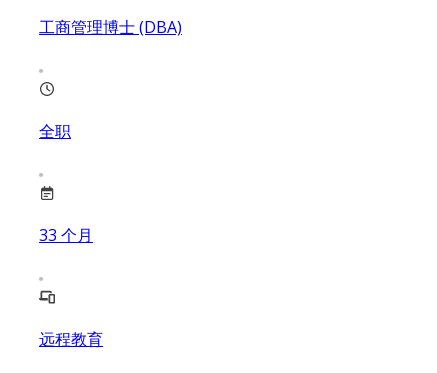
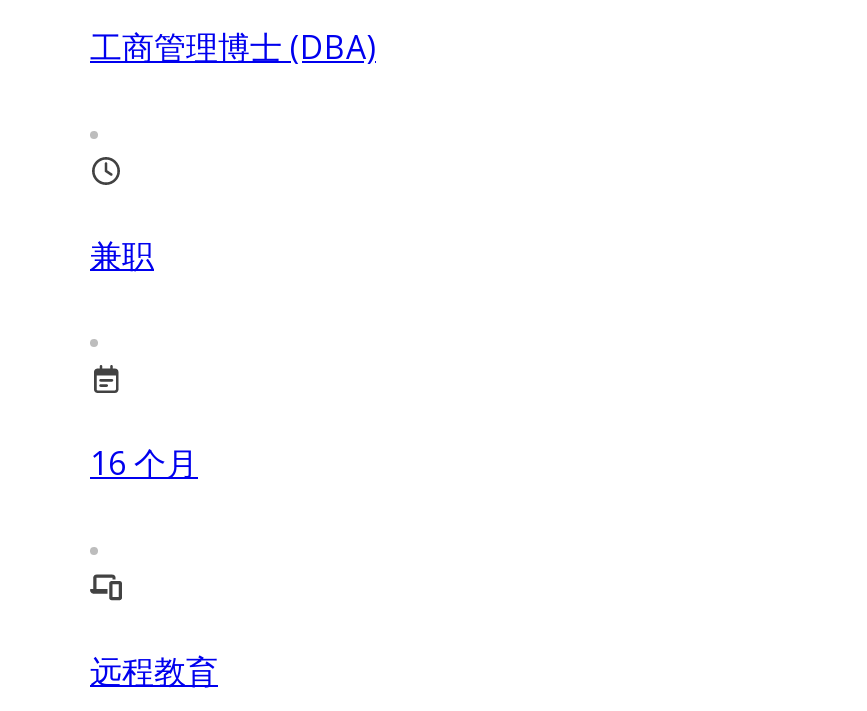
- 全职
+ 兼职

- 33 个月
+ 16 个月
